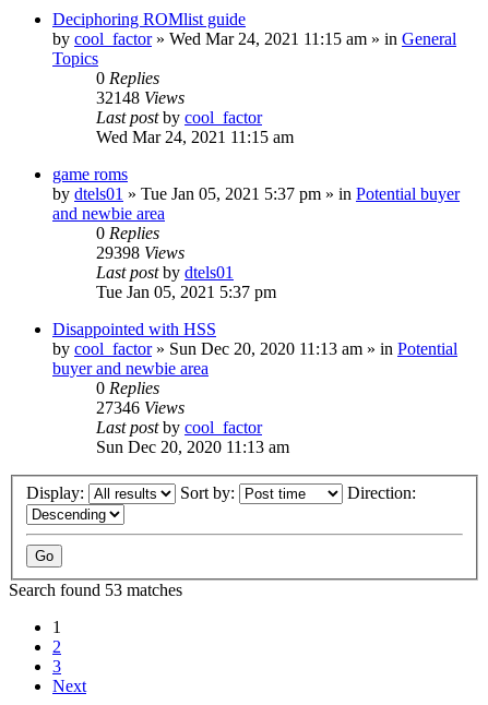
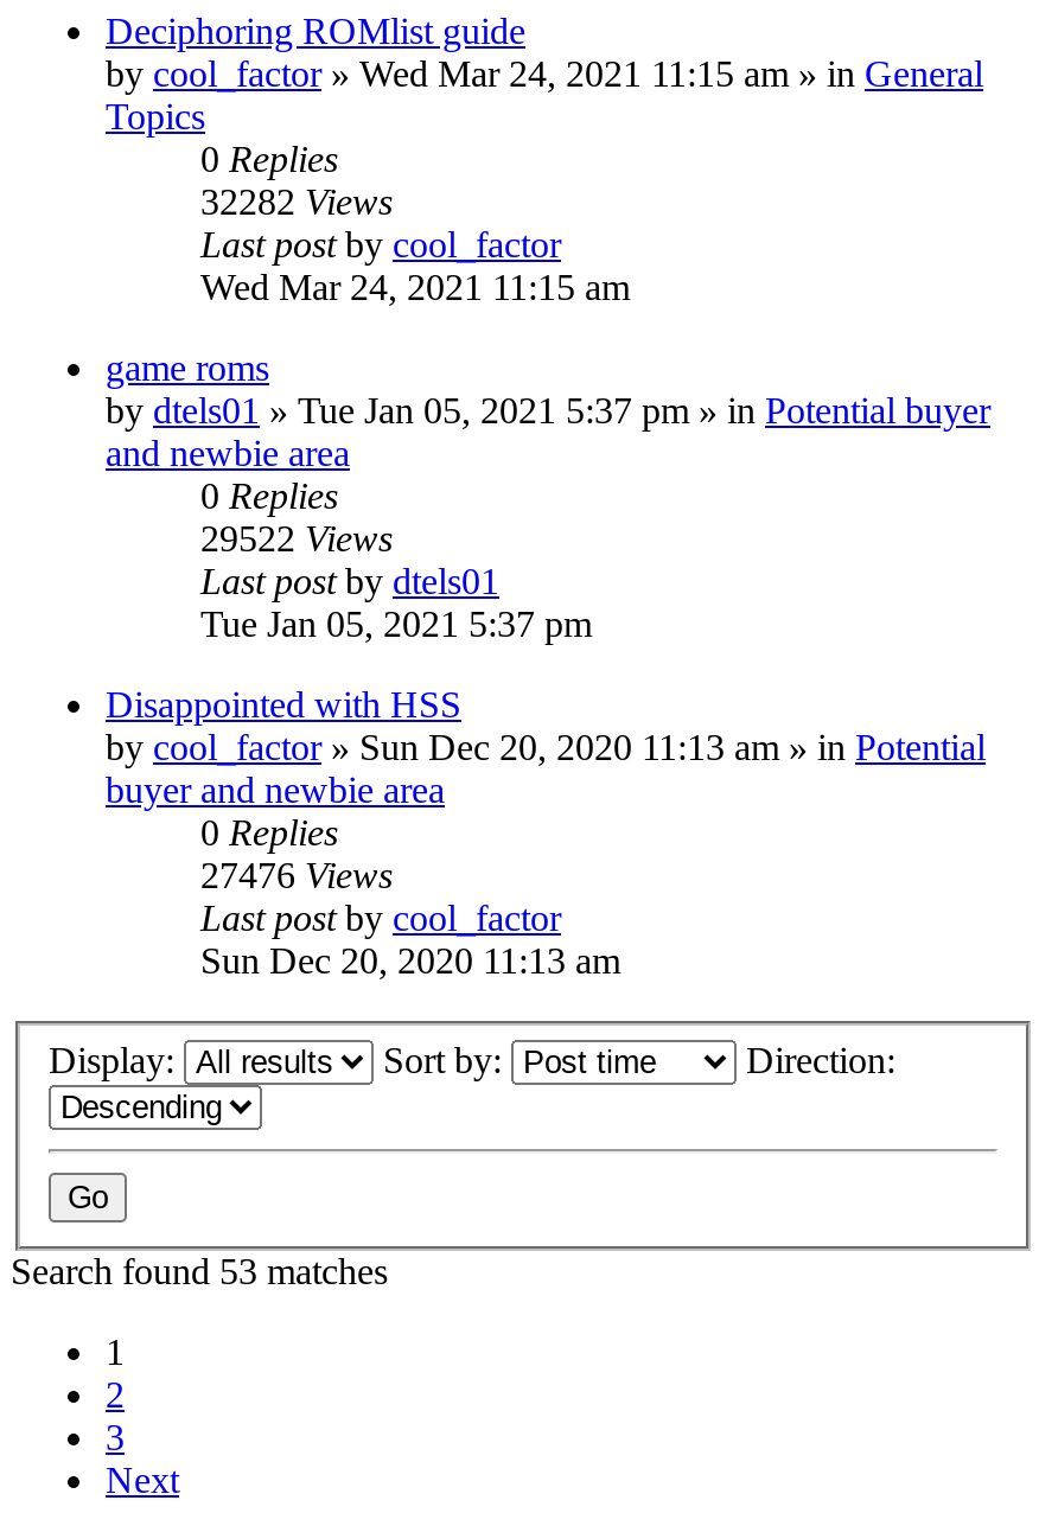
- 32148 Views
+ 32282 Views

- 29398 Views
+ 29522 Views

- 27346 Views
+ 27476 Views
